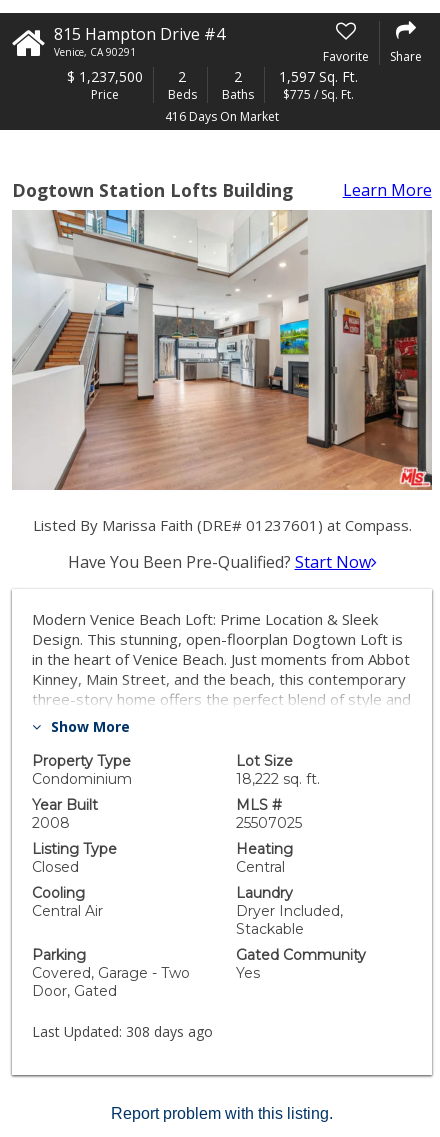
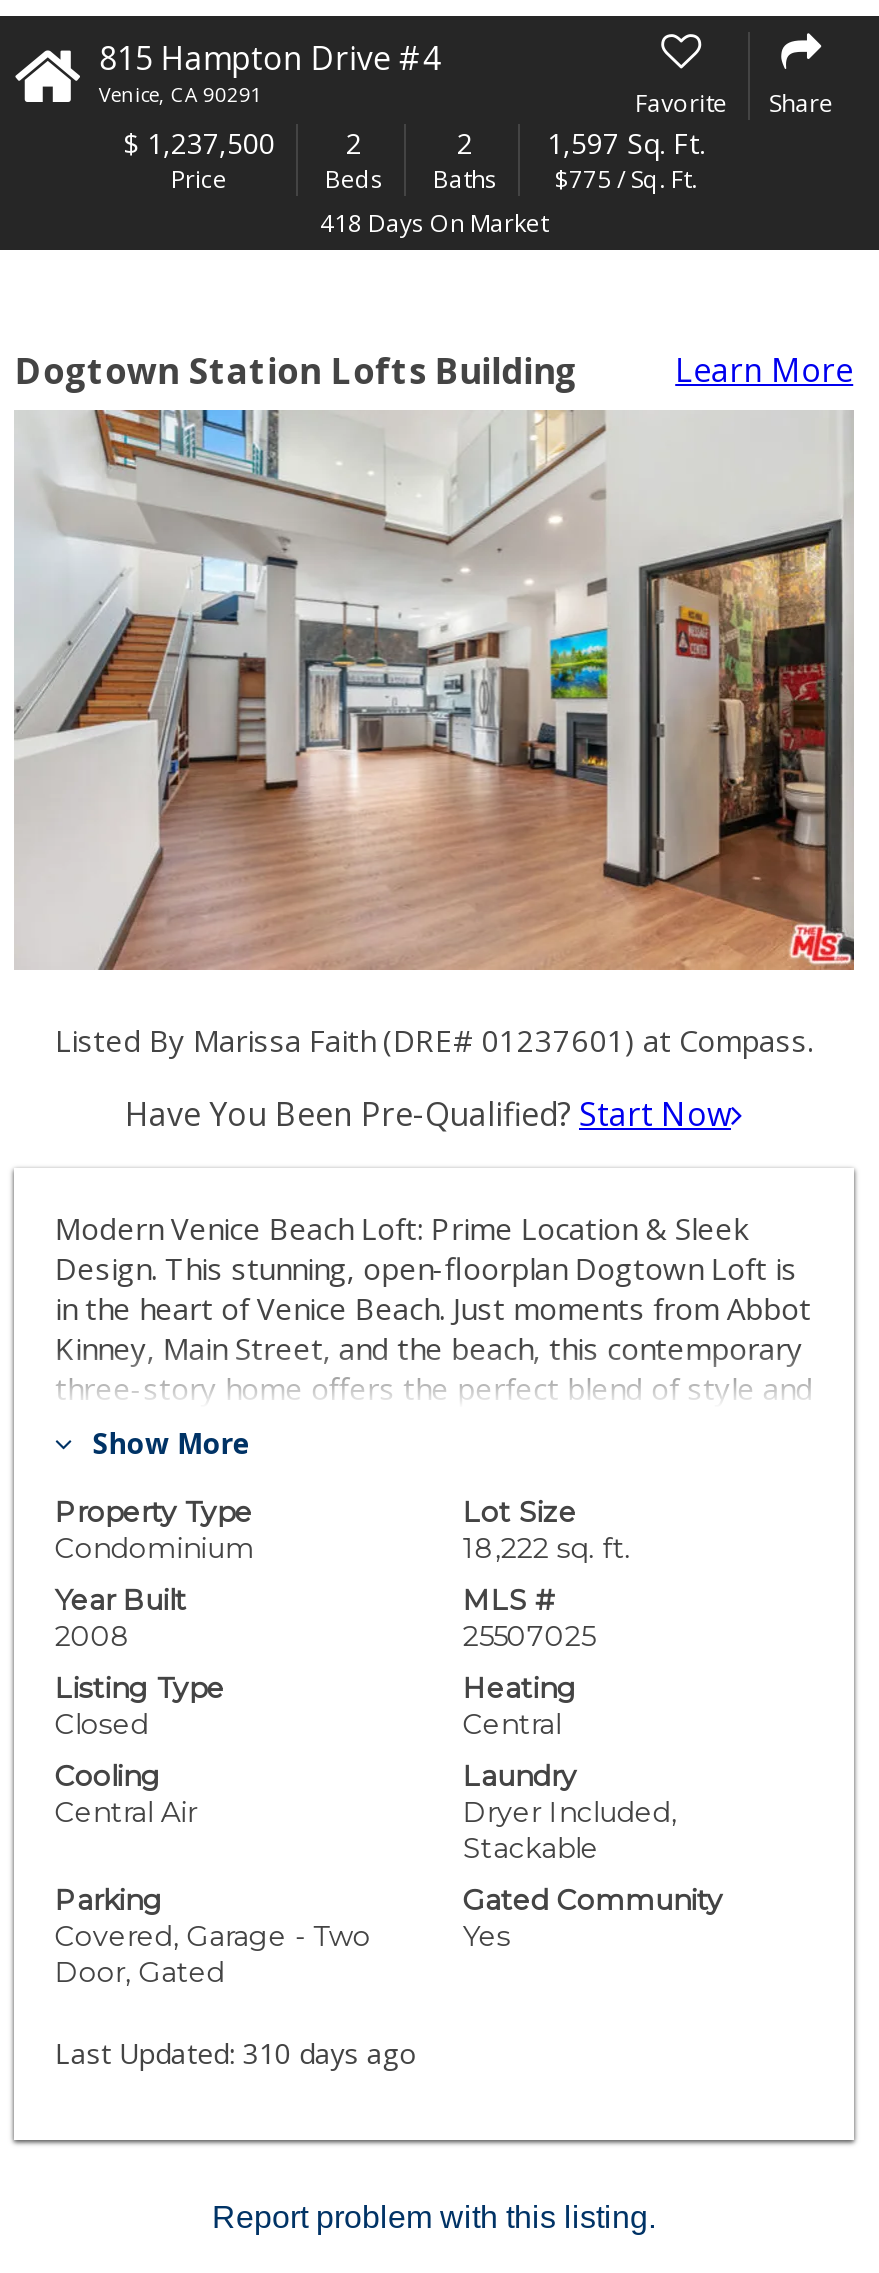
- 416 Days On Market
+ 418 Days On Market

- Last Updated: 308 days ago
+ Last Updated: 310 days ago
